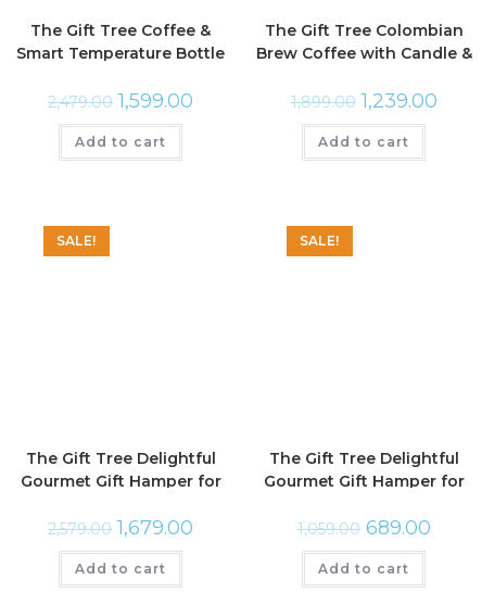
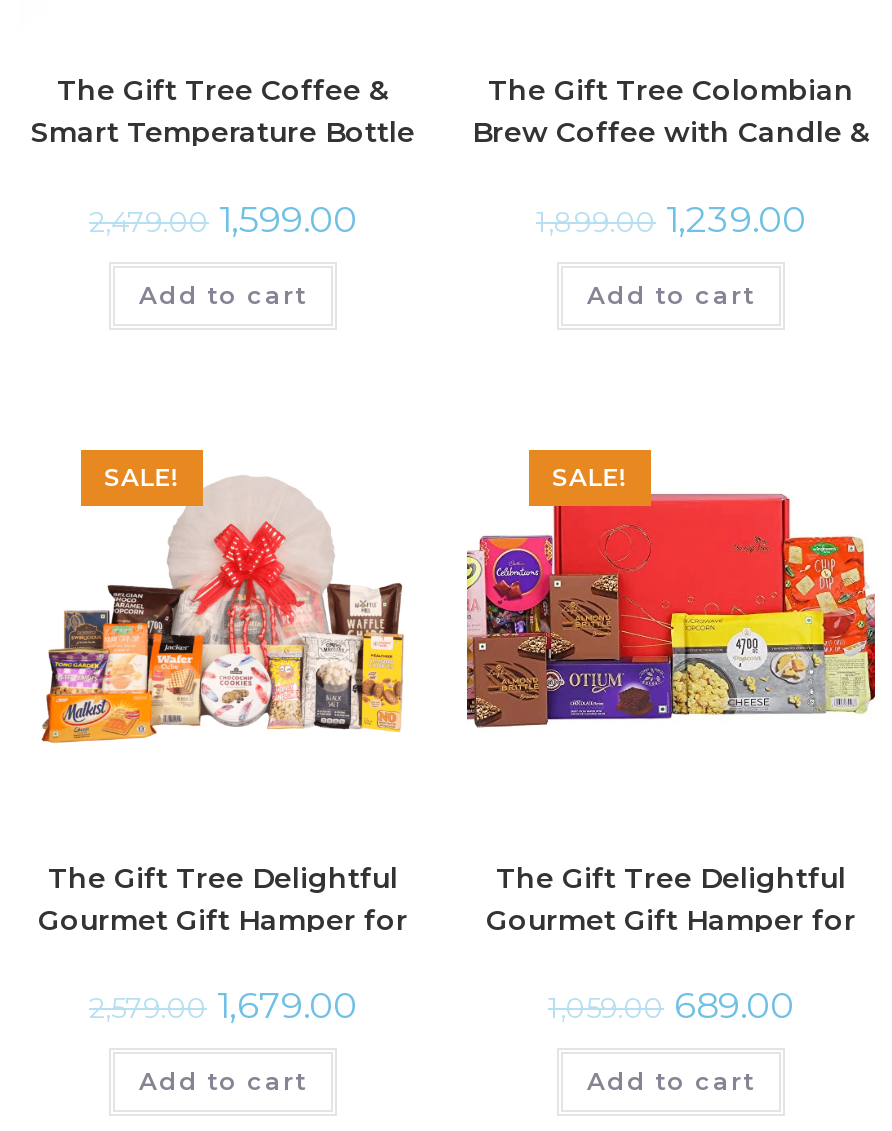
+ [image]

+ [image]
